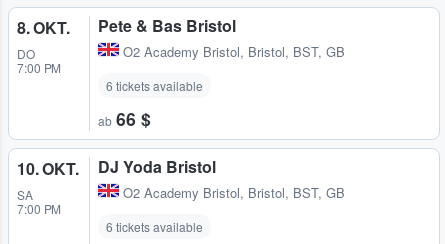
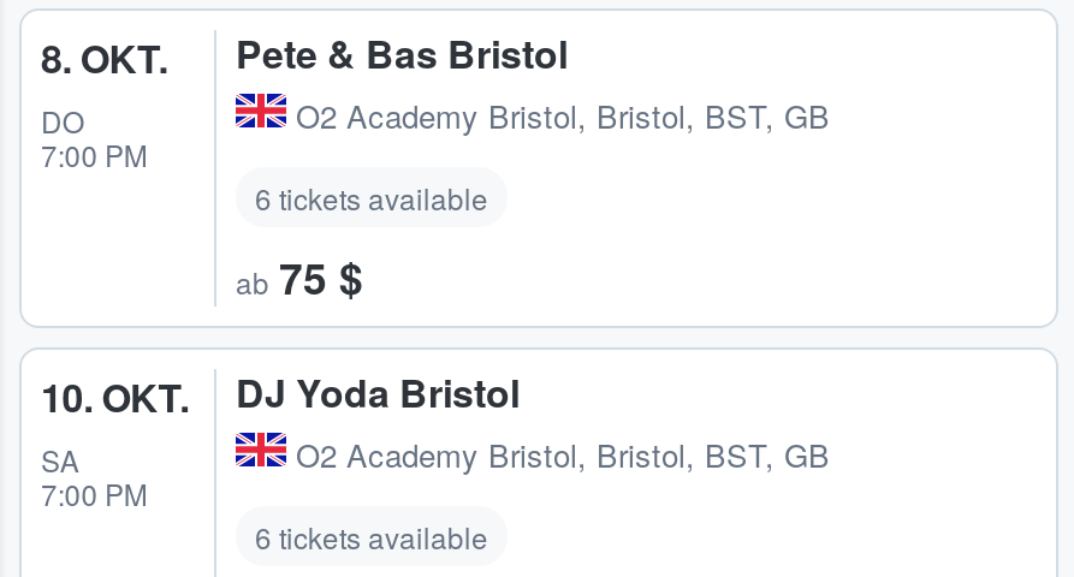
- ab 66 $
+ ab 75 $
